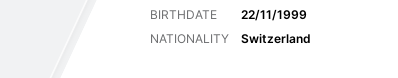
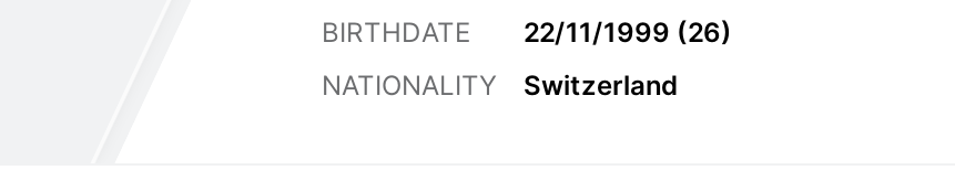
- BIRTHDATE 22/11/1999
+ BIRTHDATE 22/11/1999 (26)
